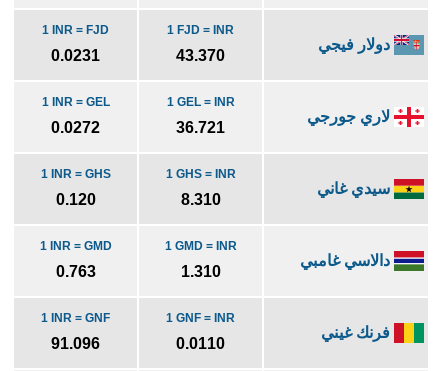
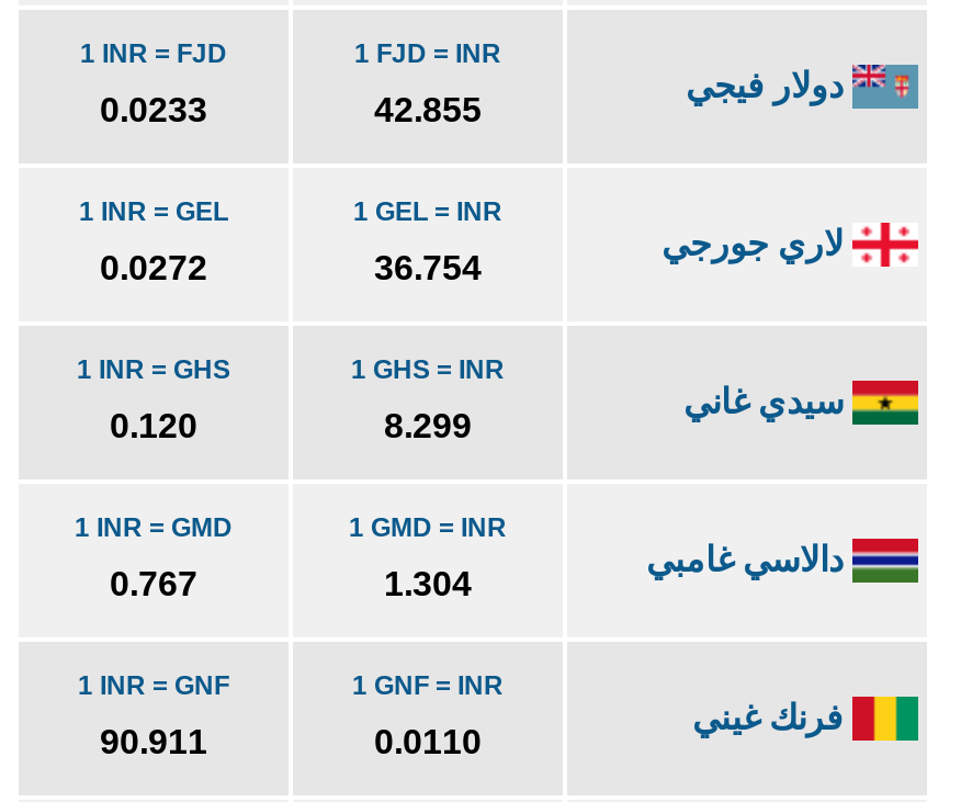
- 0.0231
+ 0.0233

- 43.370
+ 42.855

- 36.721
+ 36.754

- 8.310
+ 8.299

- 0.763
+ 0.767

- 1.310
+ 1.304

- 91.096
+ 90.911
